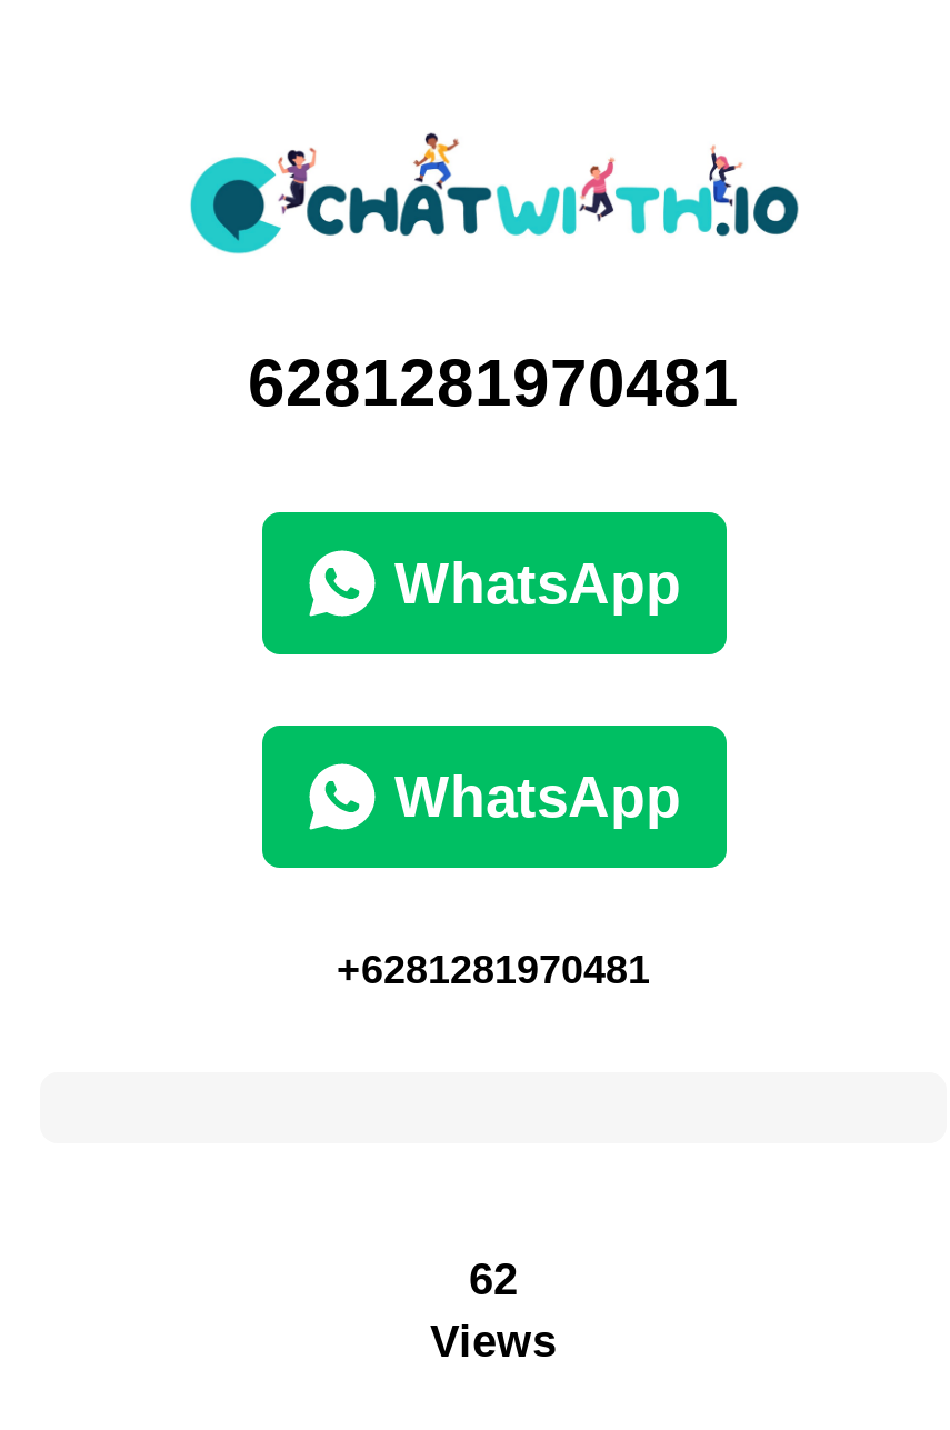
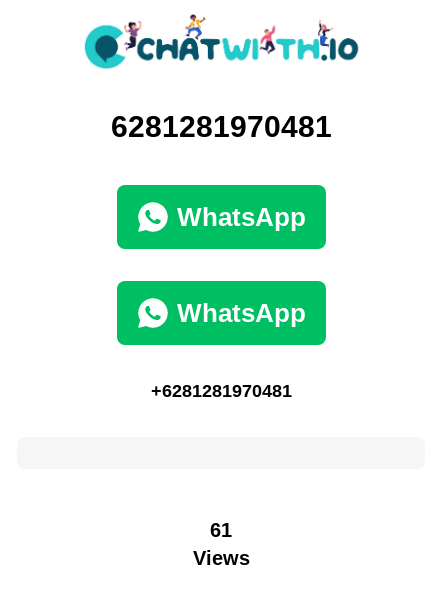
- 62
+ 61
